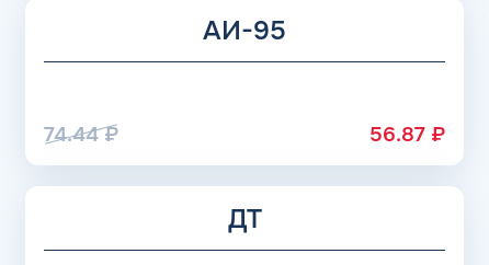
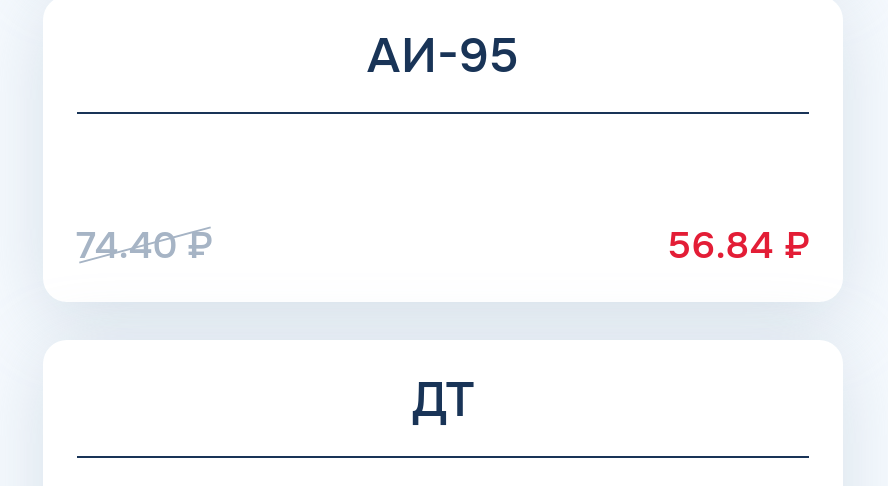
- 74.44₽
+ 74.40₽

- 56.87 ₽
+ 56.84 ₽
